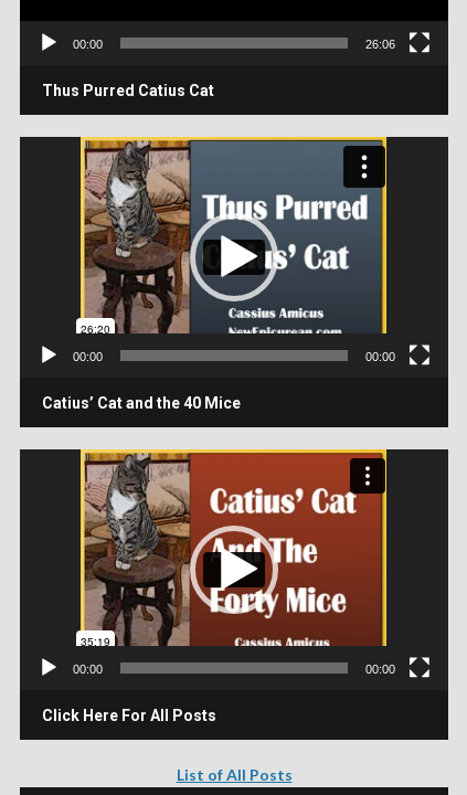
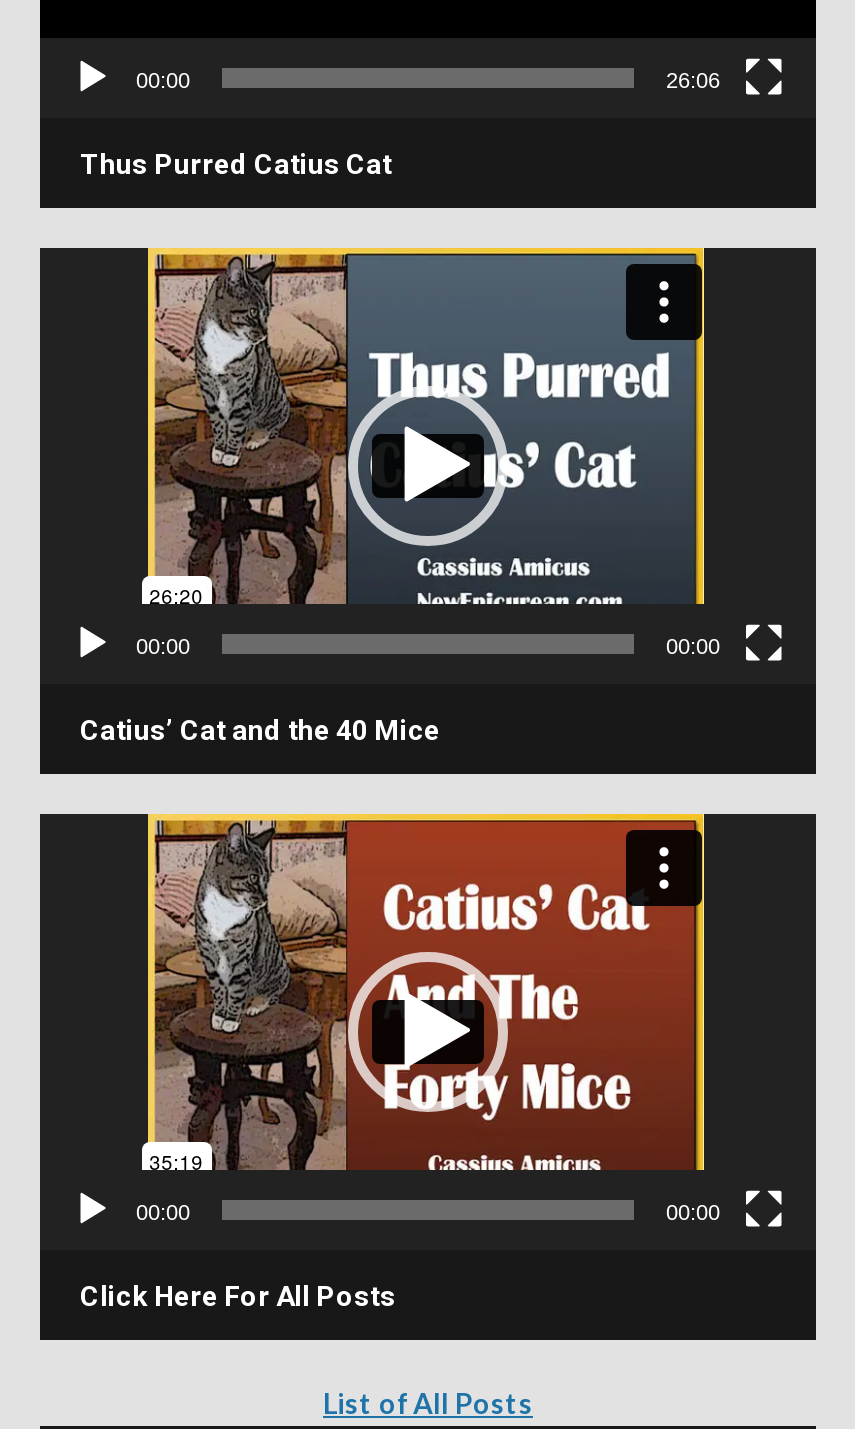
- [image]
+ [image]
